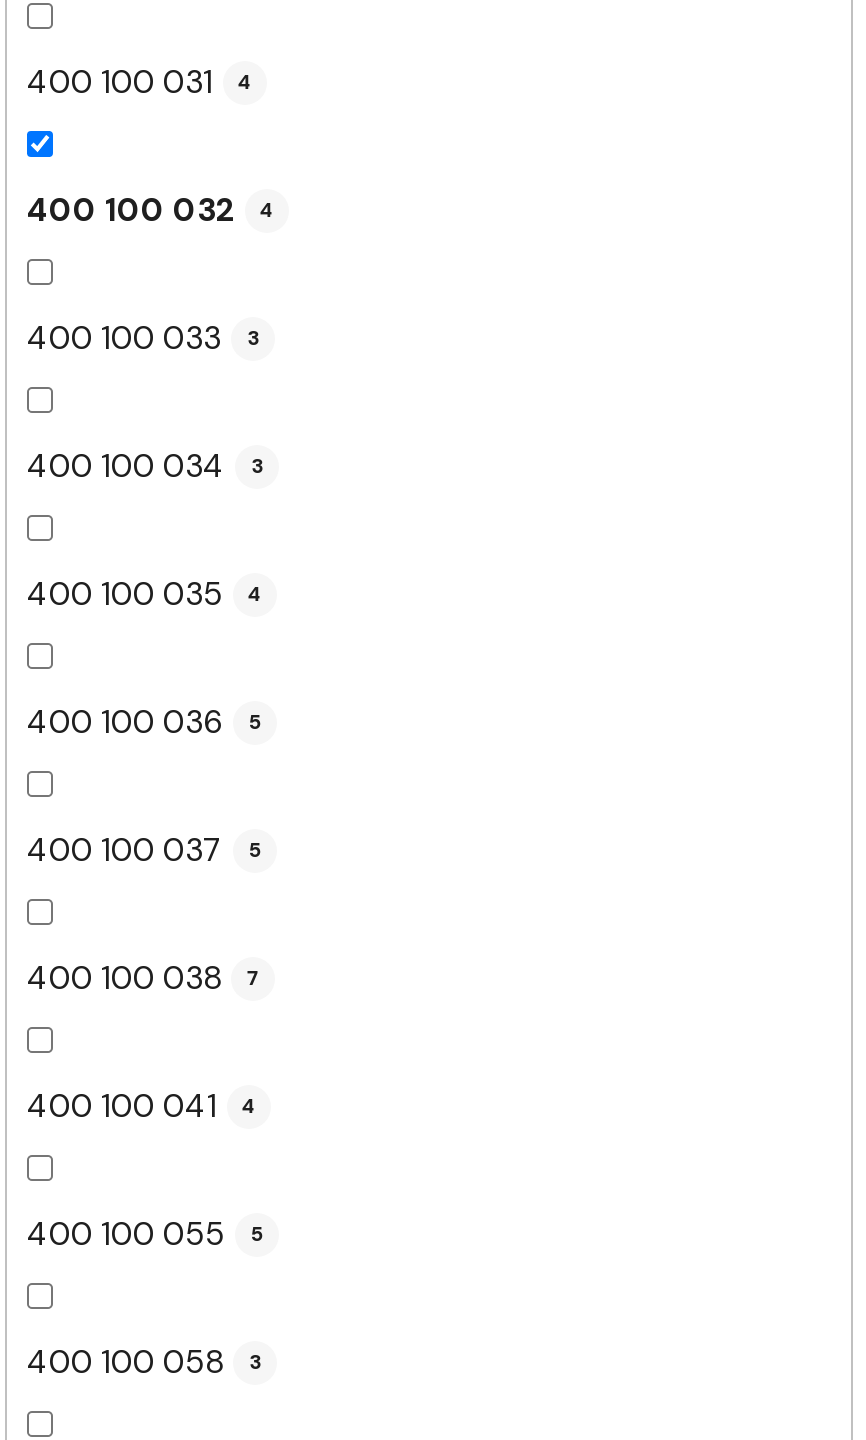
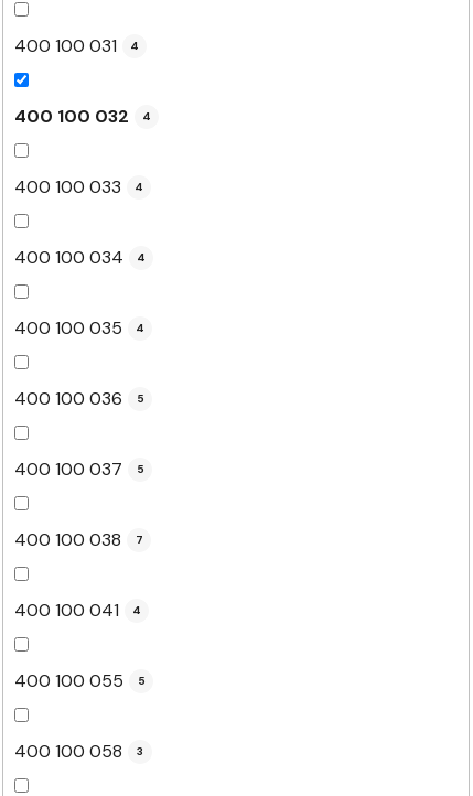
- 400 100 033 3
+ 400 100 033 4

- 400 100 034 3
+ 400 100 034 4
